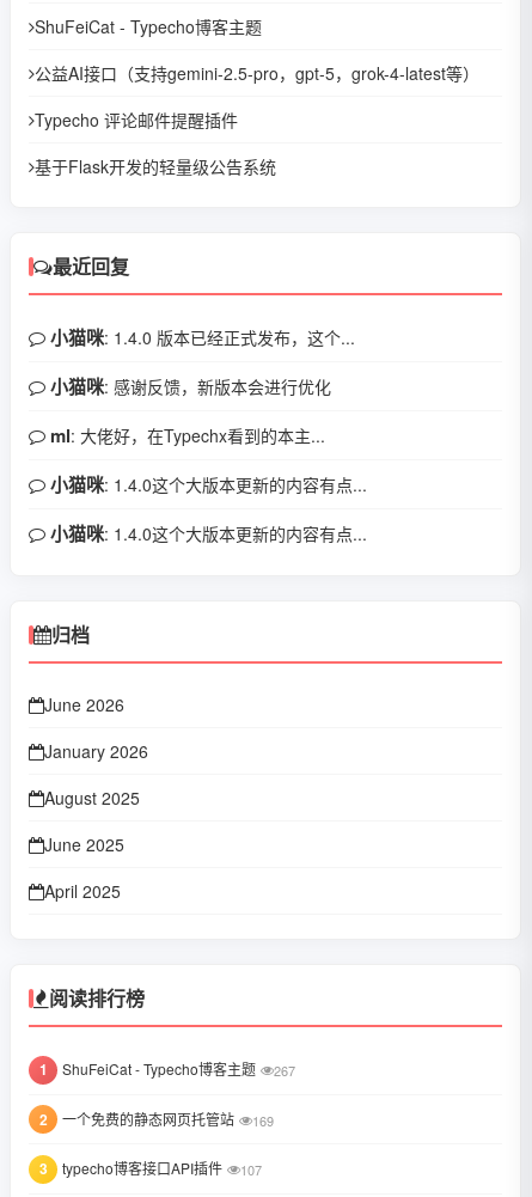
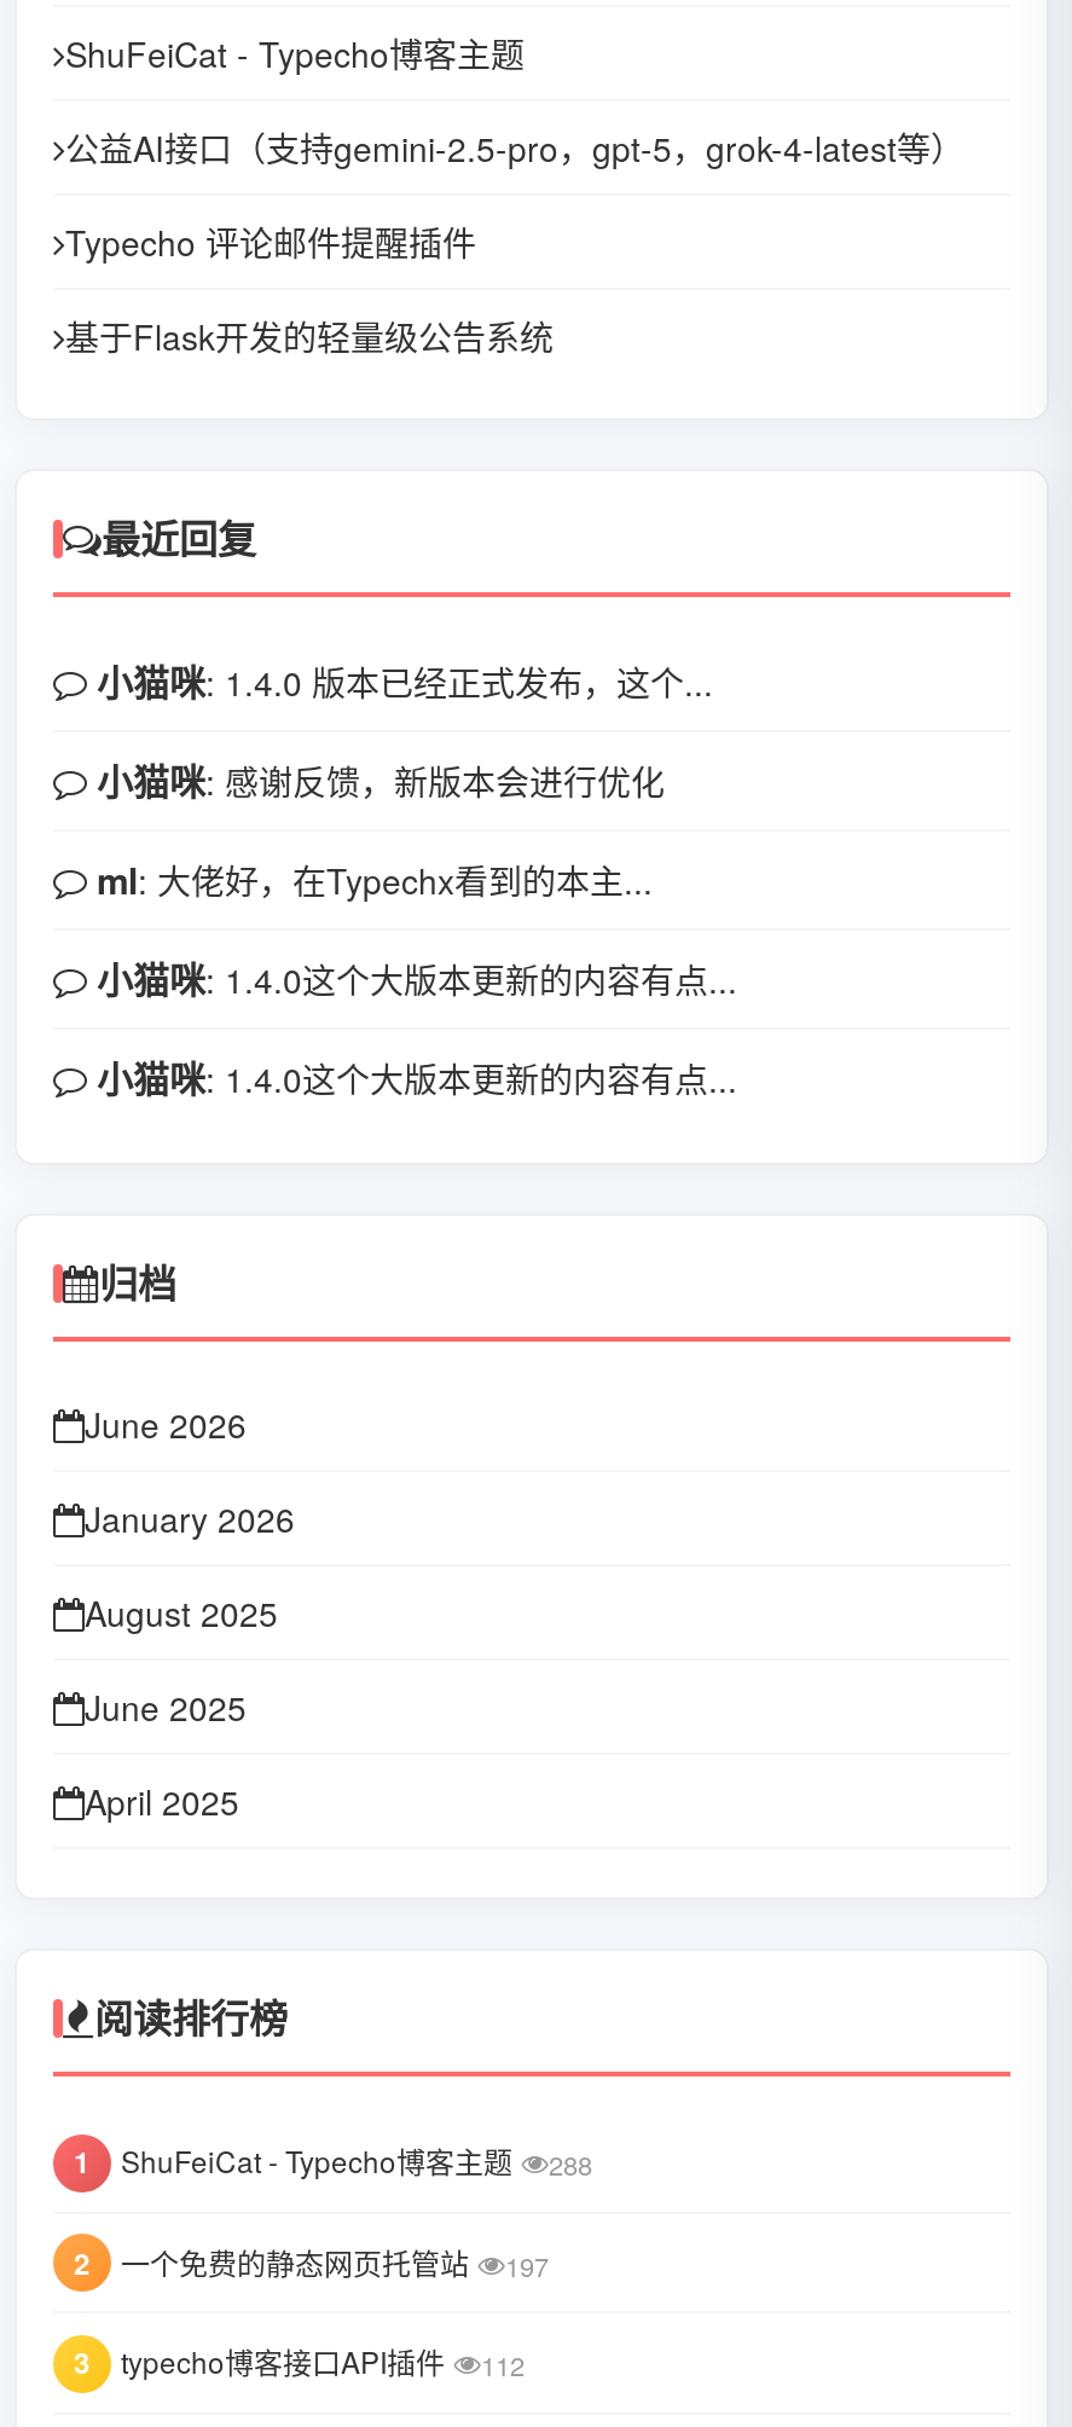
- 267
+ 288

- 169
+ 197

- 107
+ 112
